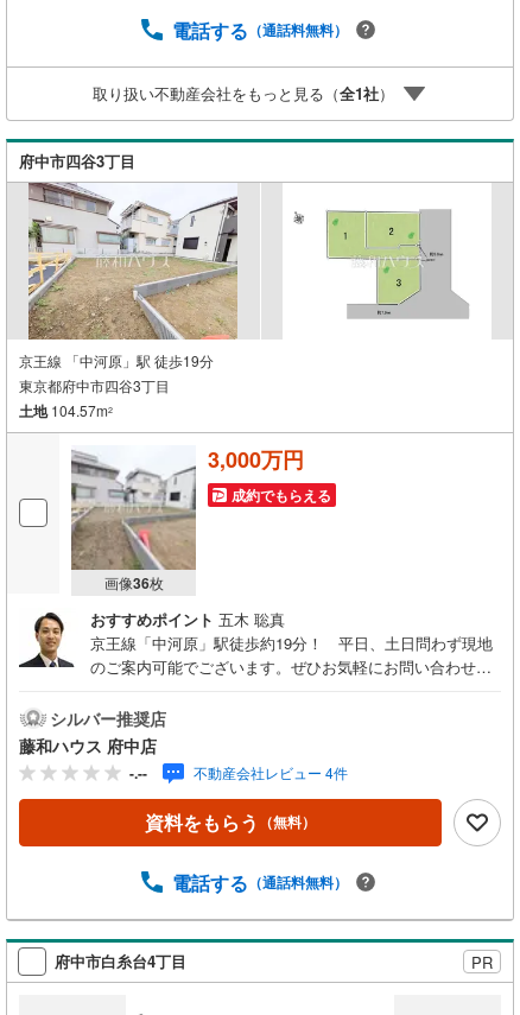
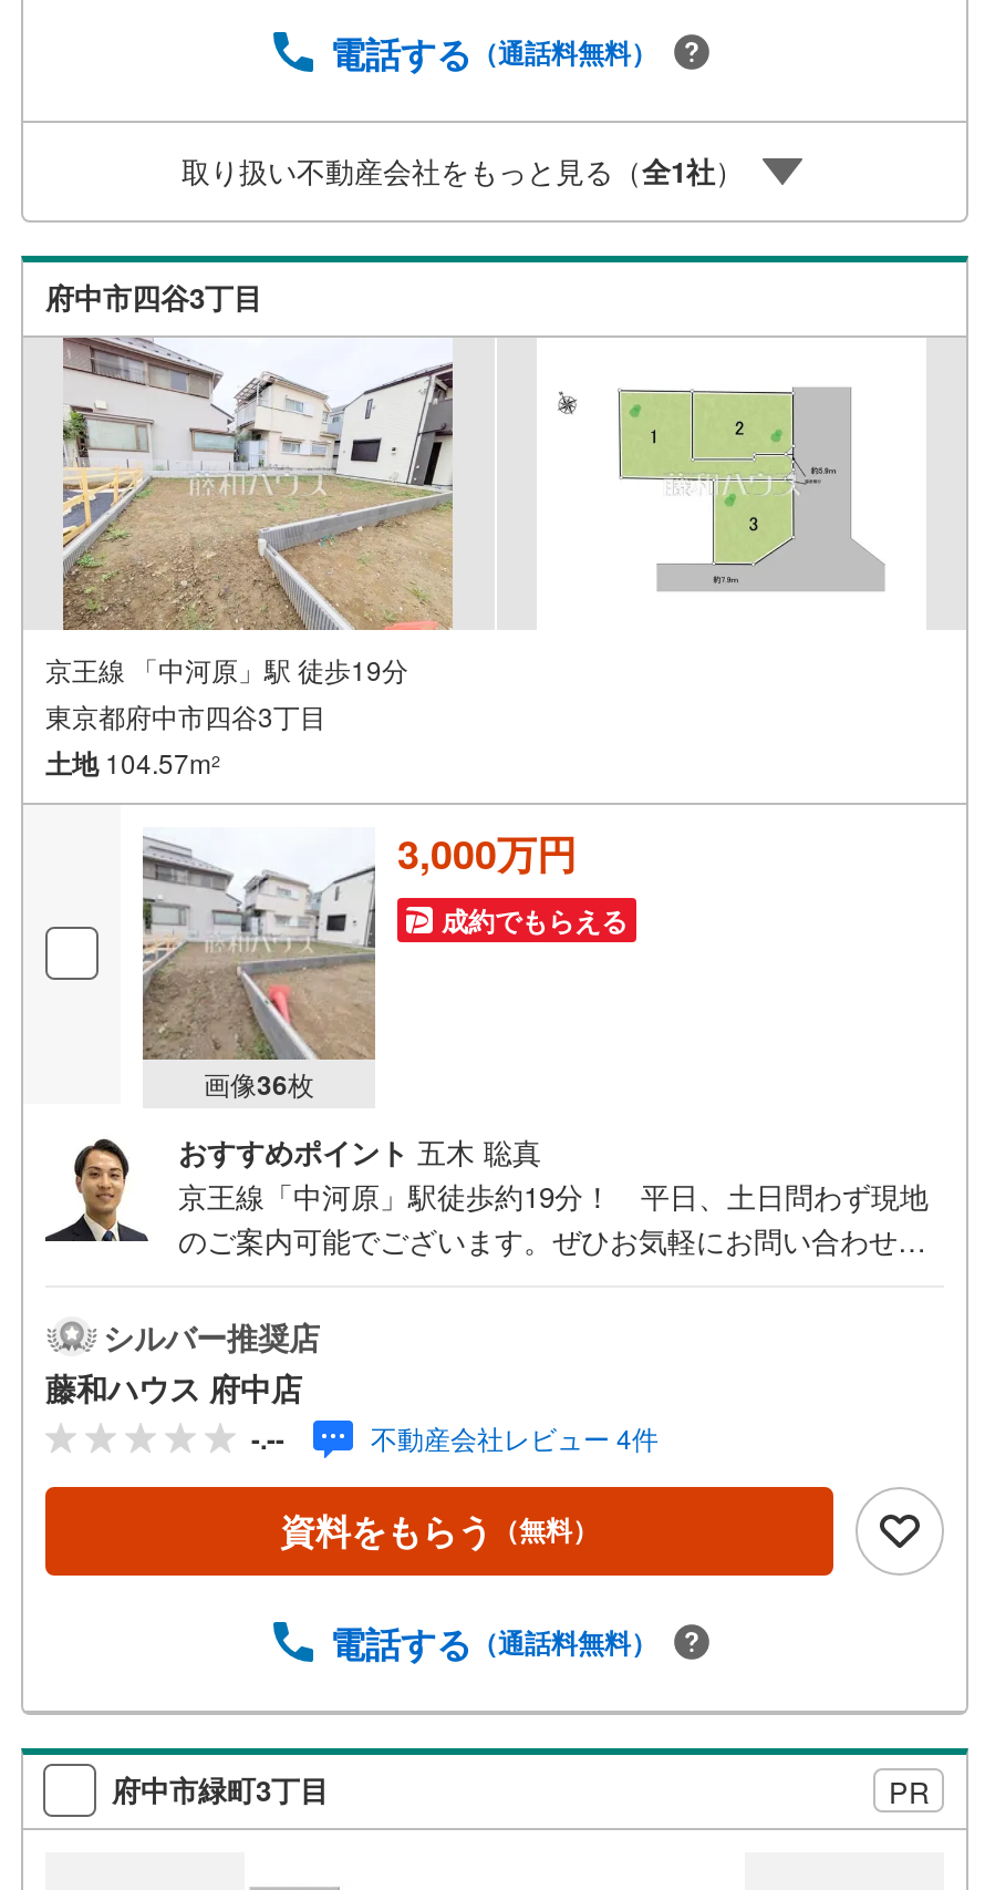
- 府中市白糸台4丁目
+ 府中市緑町3丁目
